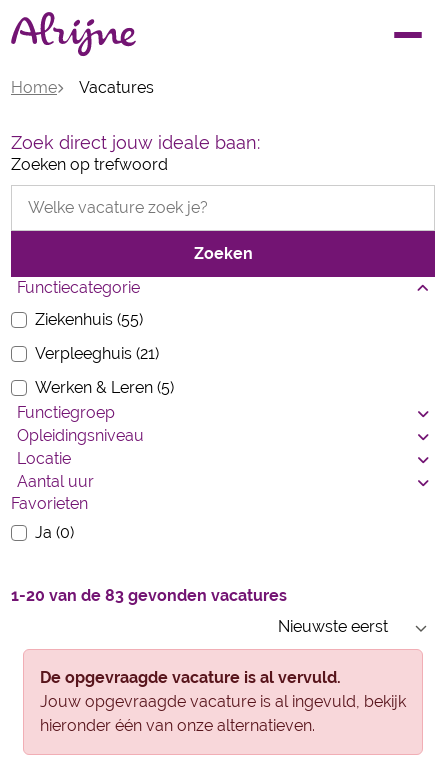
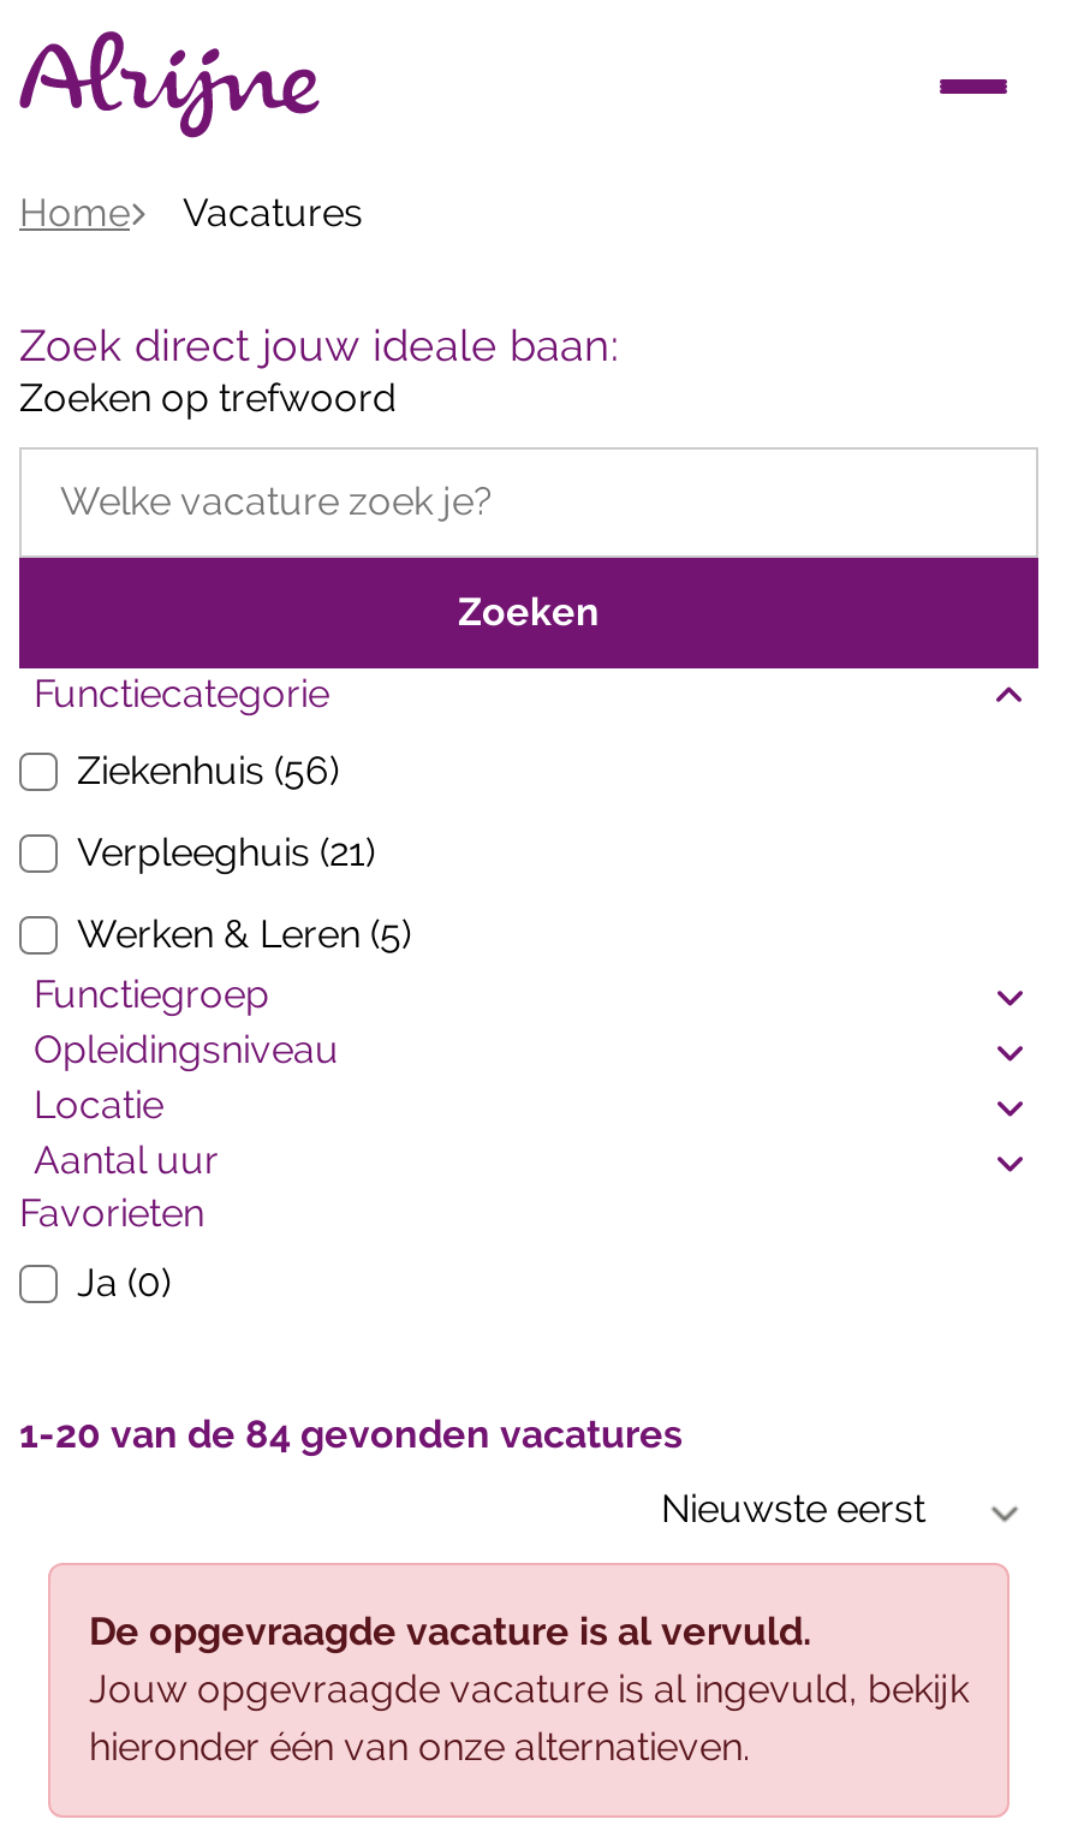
- Ziekenhuis (55)
+ Ziekenhuis (56)

- 1-20 van de 83 gevonden vacatures
+ 1-20 van de 84 gevonden vacatures
